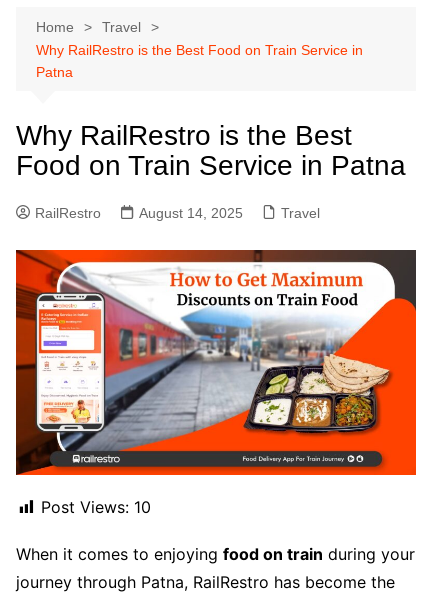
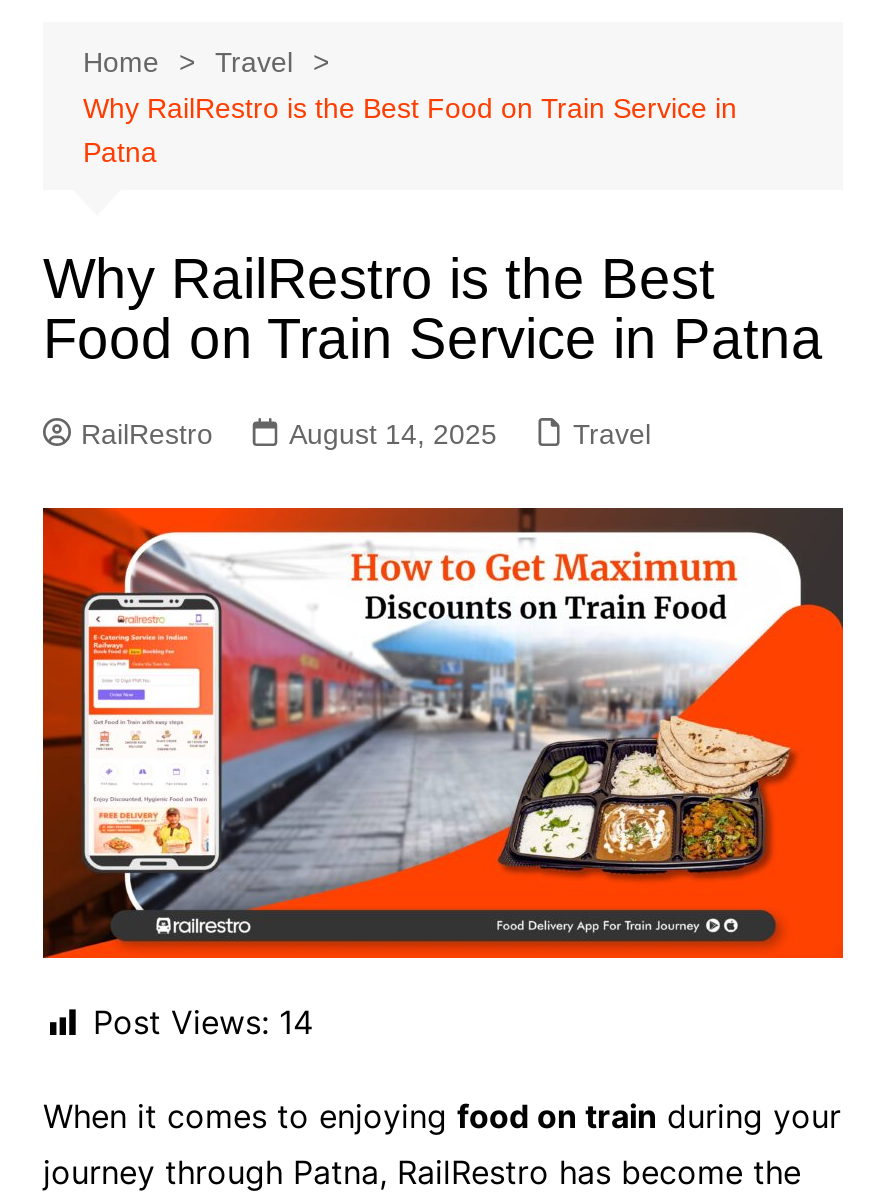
- Post Views: 10
+ Post Views: 14
